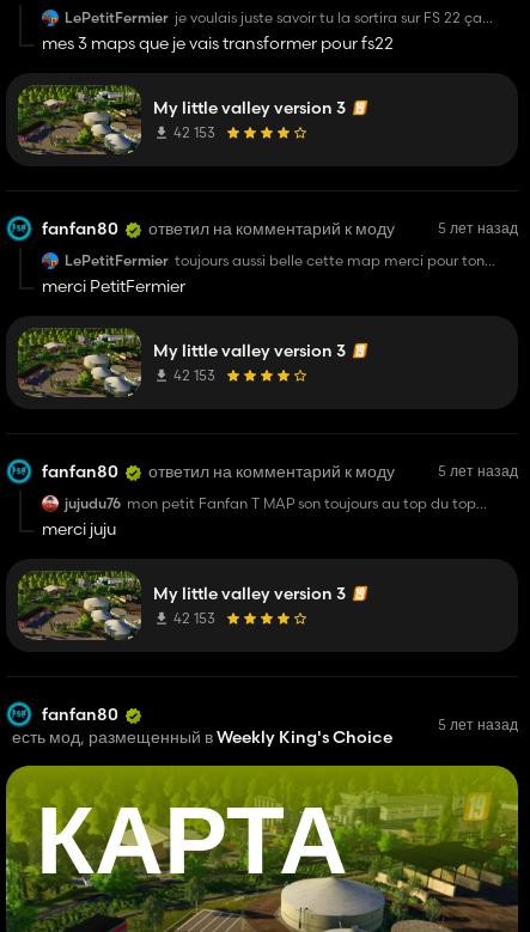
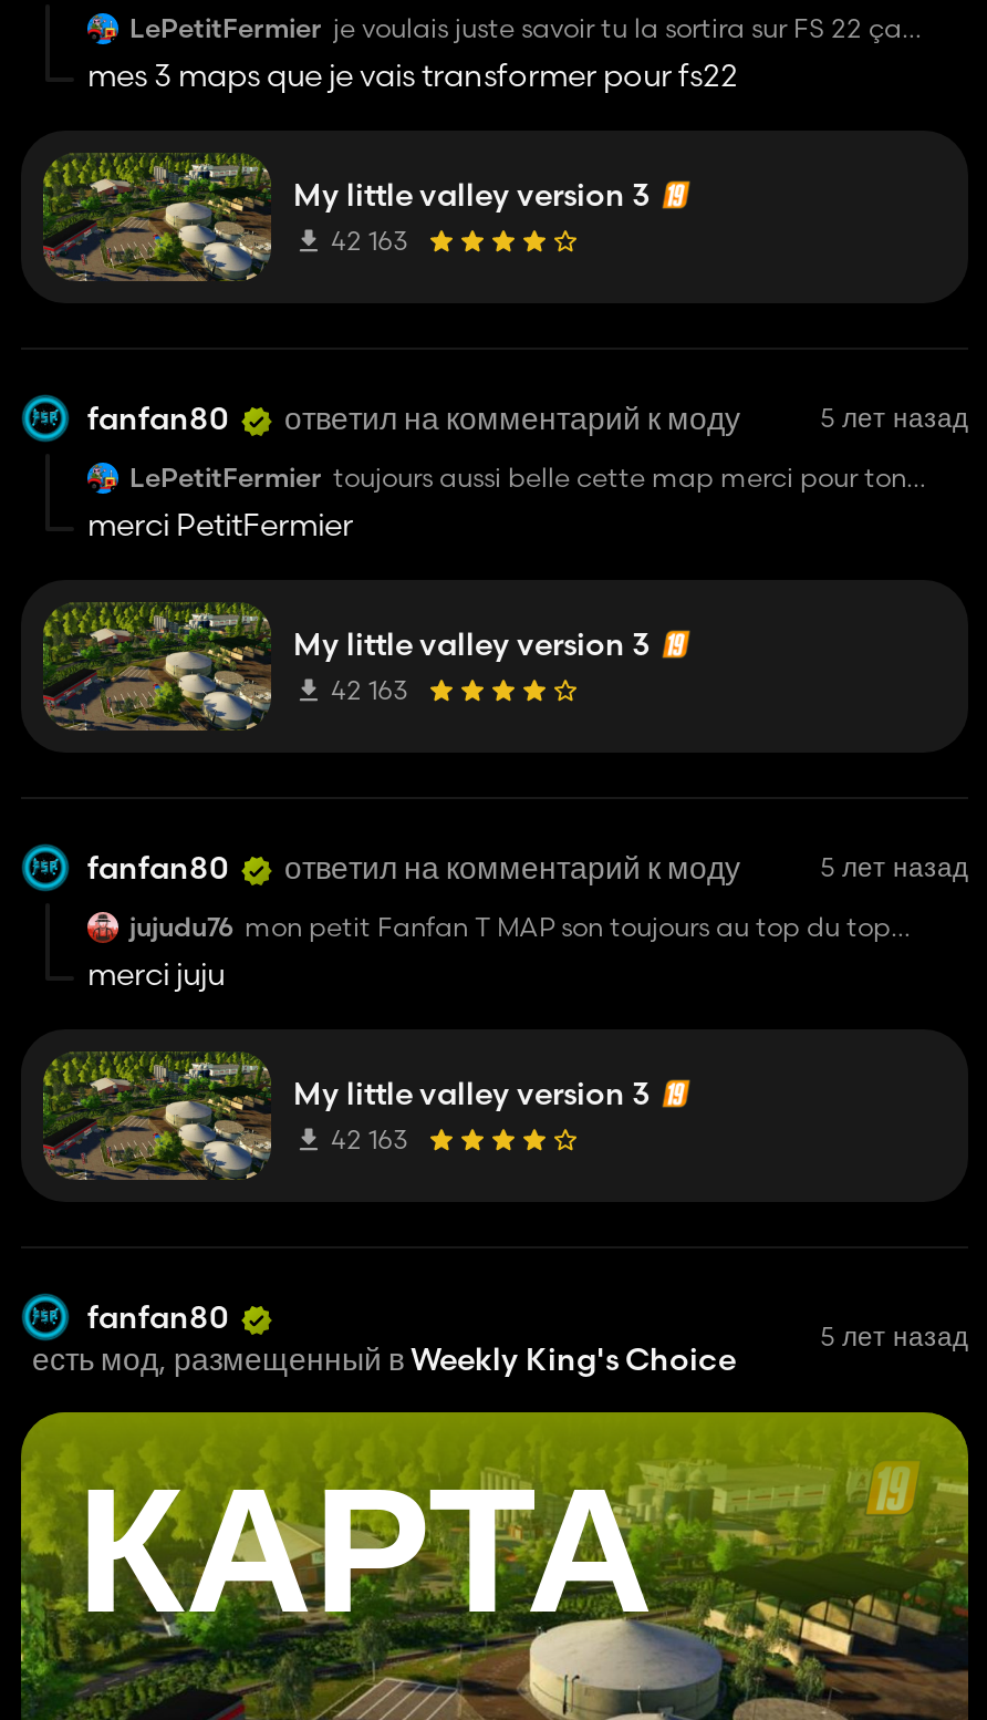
- 42 153
+ 42 163

- 42 153
+ 42 163

- 42 153
+ 42 163
